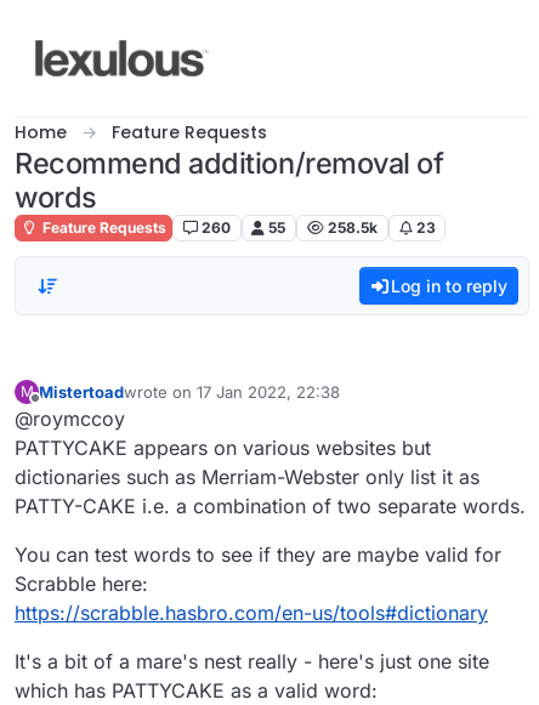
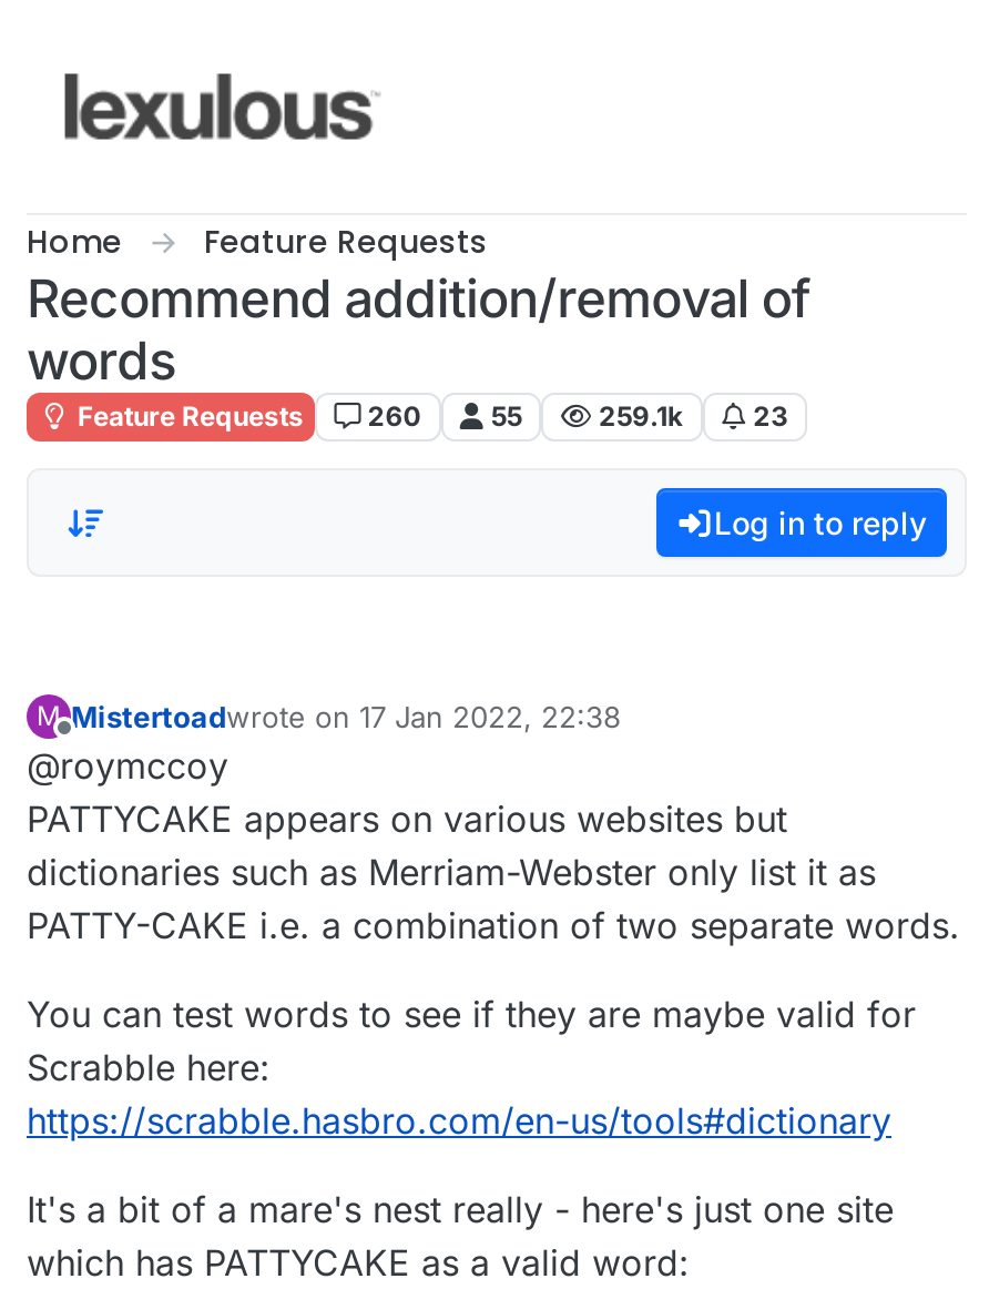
- 258.5k
+ 259.1k
